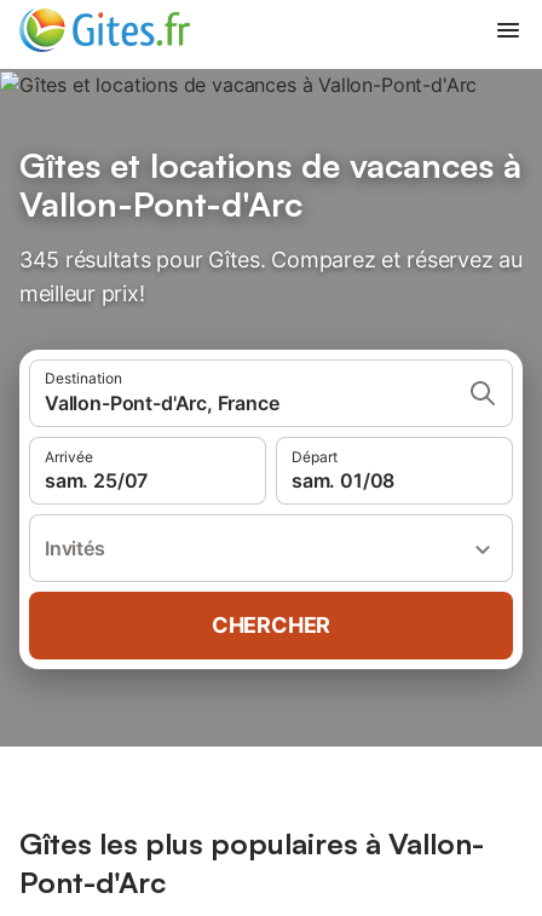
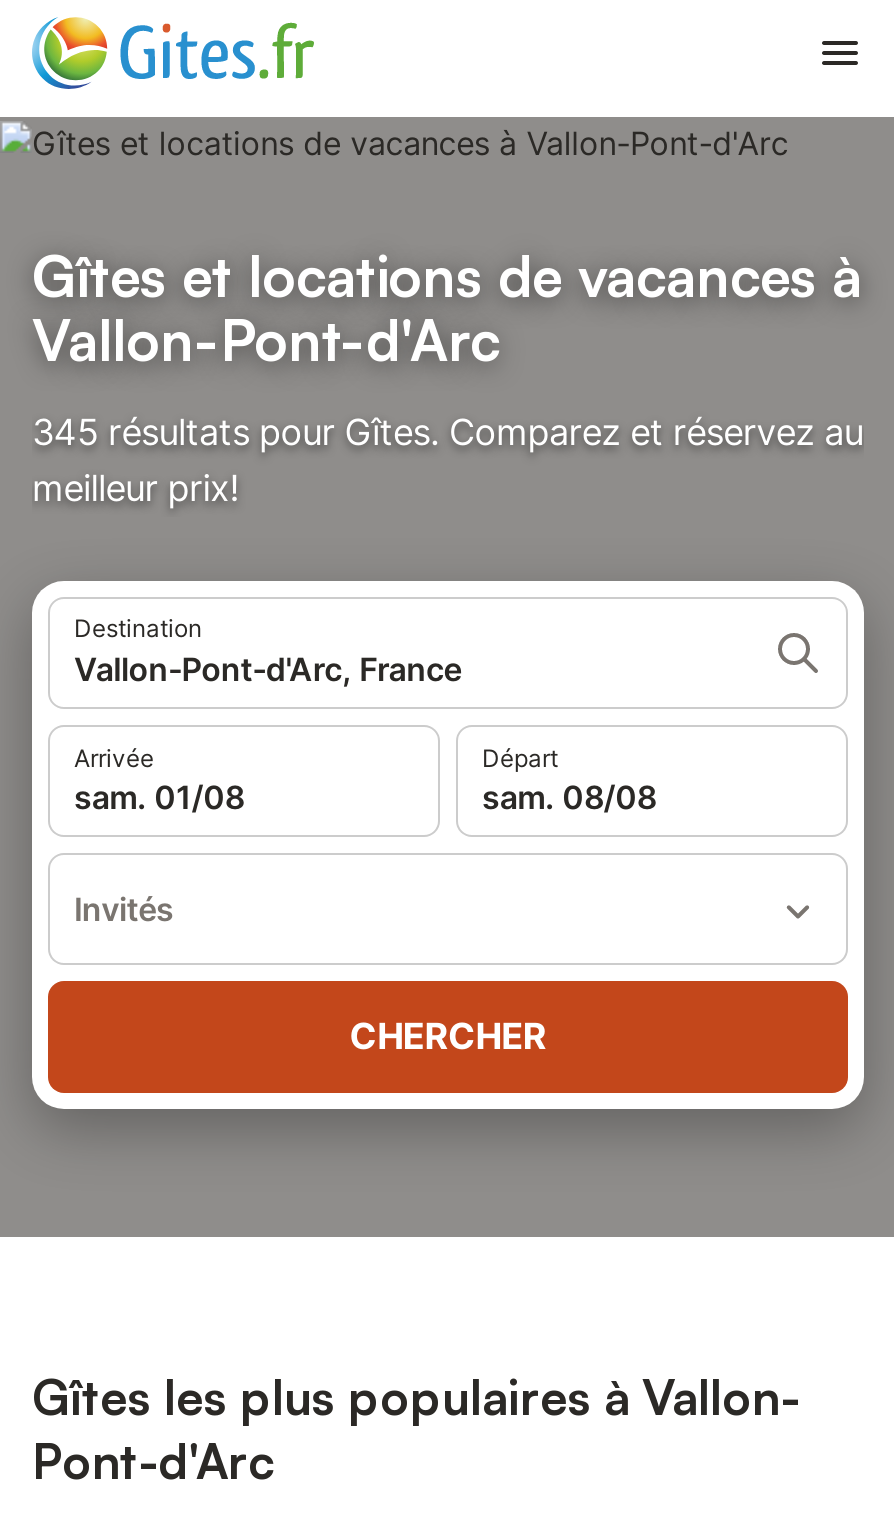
- sam. 25/07
+ sam. 01/08

- sam. 01/08
+ sam. 08/08
